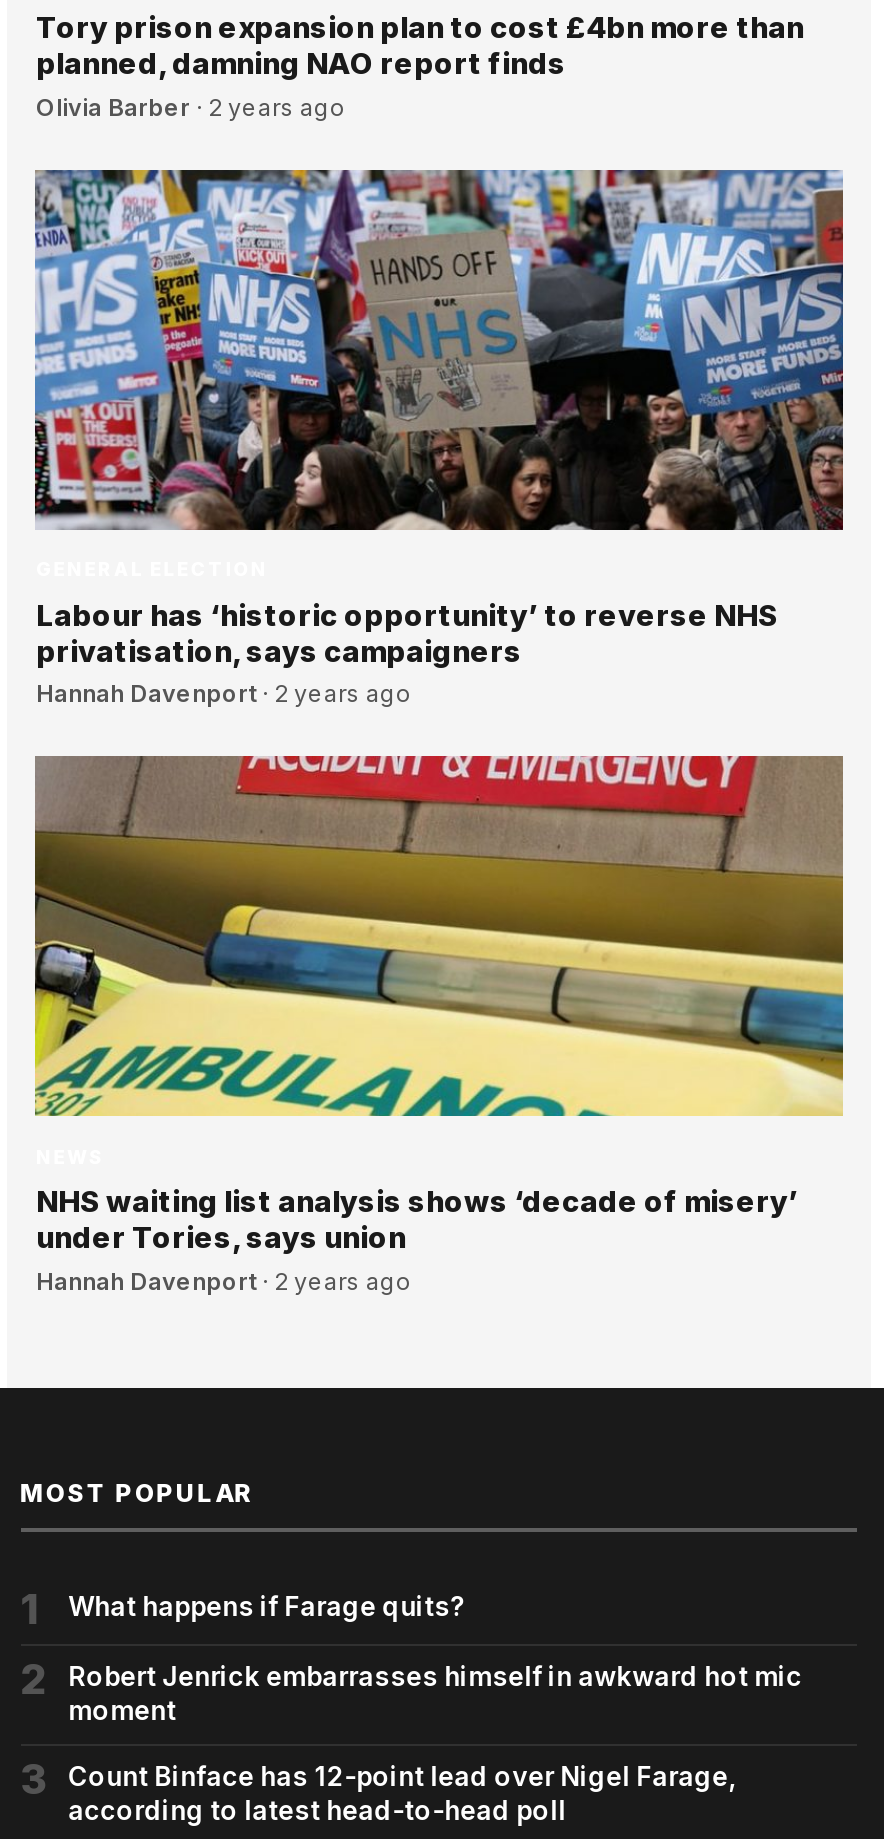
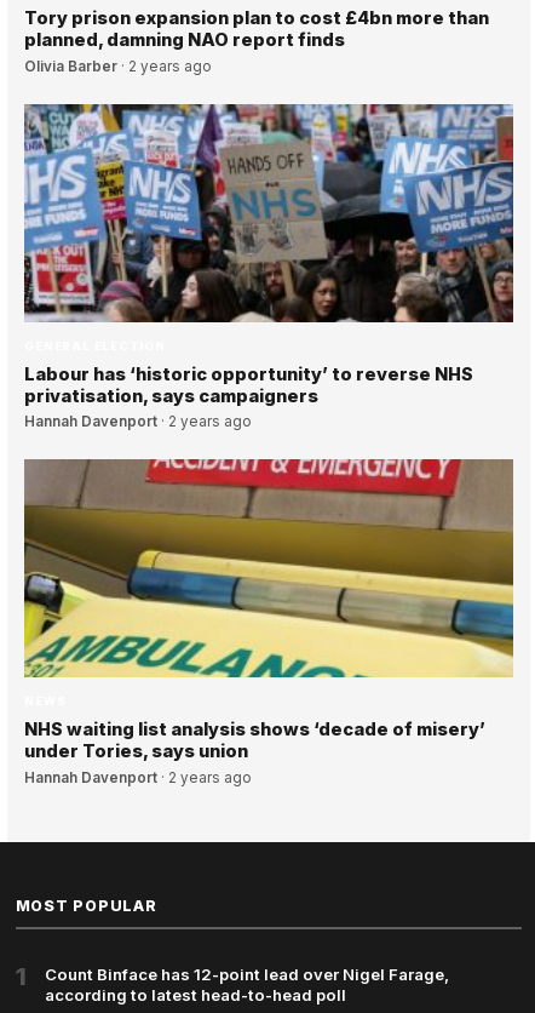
- What happens if Farage quits?
- 2
- Robert Jenrick embarrasses himself in awkward hot mic
- moment
- 3
